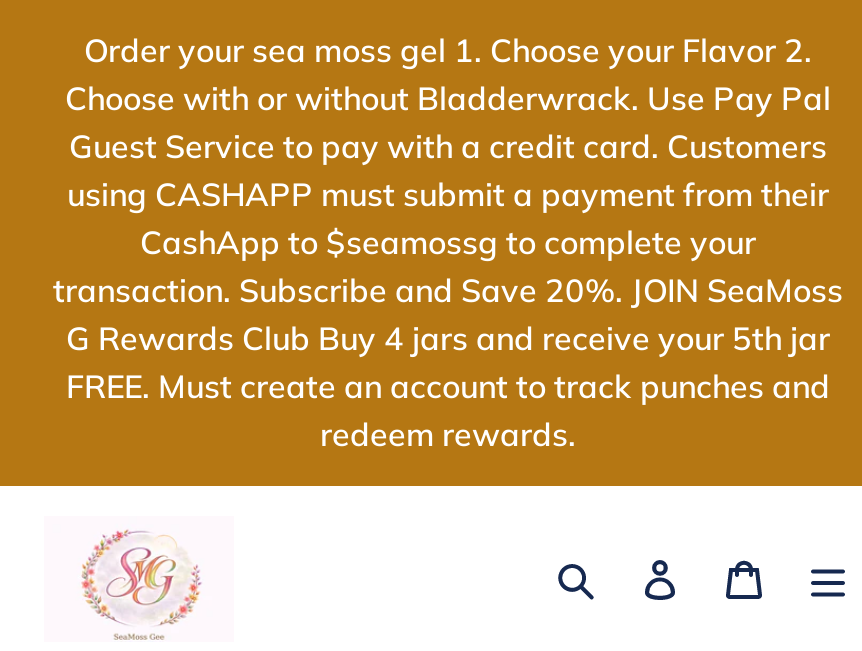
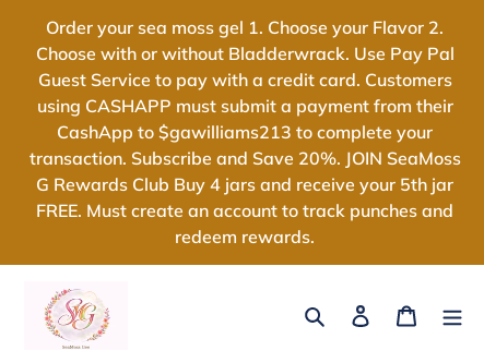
- CashApp to $seamossg to complete your
+ CashApp to $gawilliams213 to complete your
